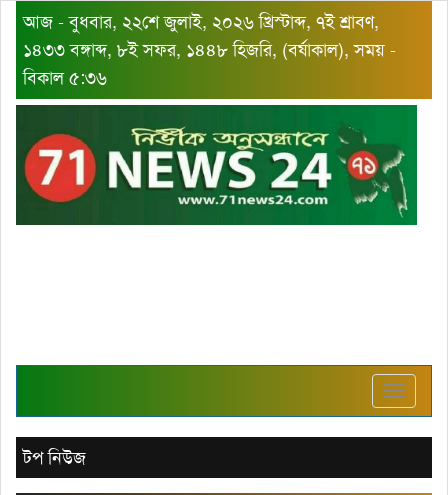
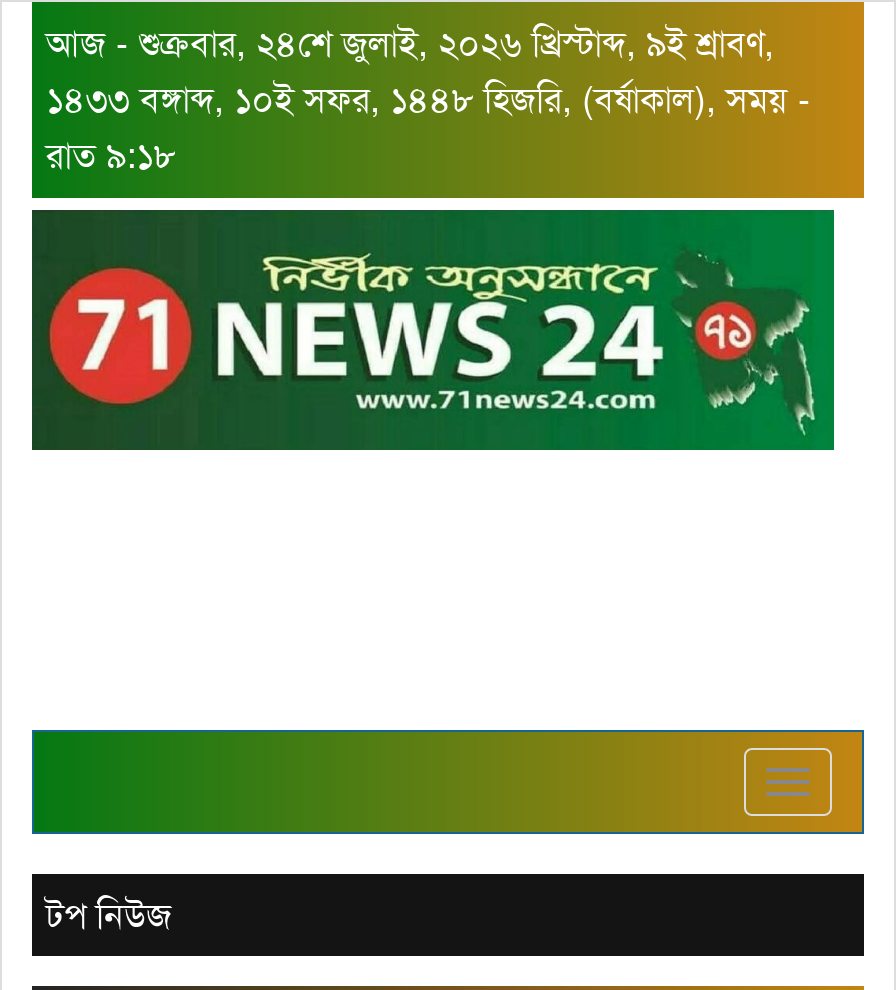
- আজ - বুধবার, ২২শে জুলাই, ২০২৬ খ্রিস্টাব্দ, ৭ই শ্রাবণ,
- ১৪৩৩ বঙ্গাব্দ, ৮ই সফর, ১৪৪৮ হিজরি, (বর্ষাকাল), সময় -
- বিকাল ৫:৩৬
+ আজ - শুক্রবার, ২৪শে জুলাই, ২০২৬ খ্রিস্টাব্দ, ৯ই শ্রাবণ,
+ ১৪৩৩ বঙ্গাব্দ, ১০ই সফর, ১৪৪৮ হিজরি, (বর্ষাকাল), সময় -
+ রাত ৯:১৮
